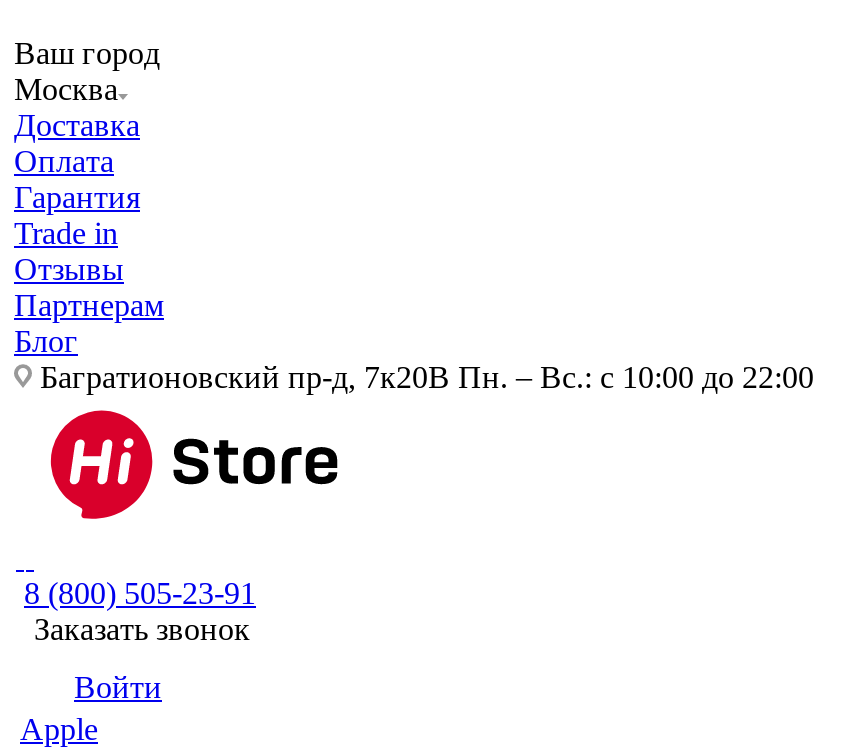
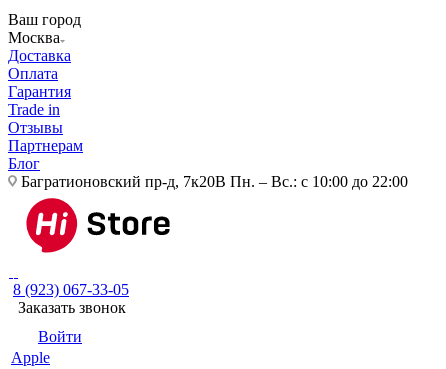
- 8 (800) 505-23-91
+ 8 (923) 067-33-05
